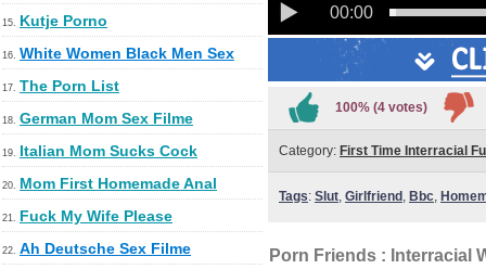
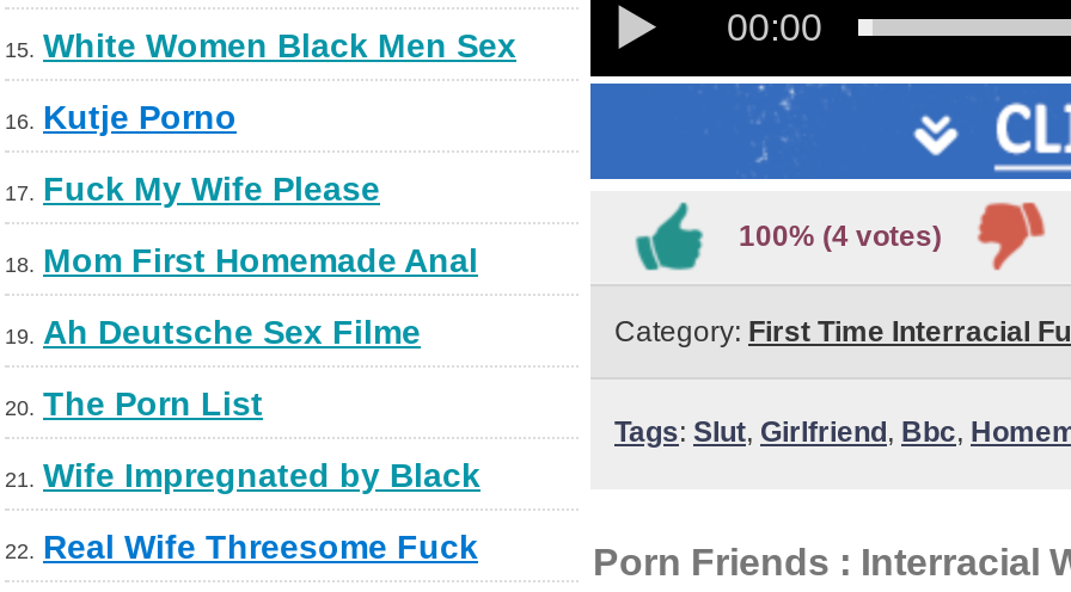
- 15. Kutje Porno
+ 15. White Women Black Men Sex

- 16. White Women Black Men Sex
+ 16. Kutje Porno

- 17. The Porn List
+ 17. Fuck My Wife Please

- 18. German Mom Sex Filme
+ 18. Mom First Homemade Anal

- 19. Italian Mom Sucks Cock
+ 19. Ah Deutsche Sex Filme

- 20. Mom First Homemade Anal
+ 20. The Porn List

- 21. Fuck My Wife Please
+ 21. Wife Impregnated by Black

- 22. Ah Deutsche Sex Filme
+ 22. Real Wife Threesome Fuck
